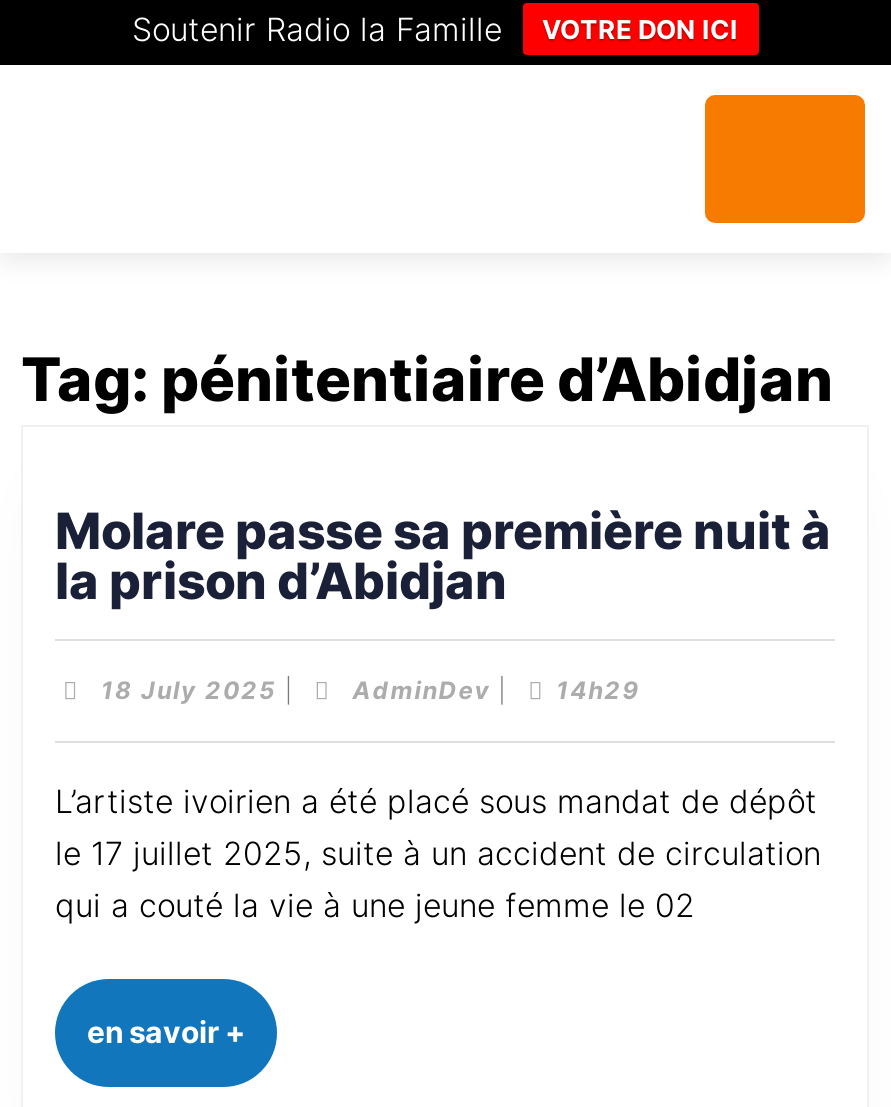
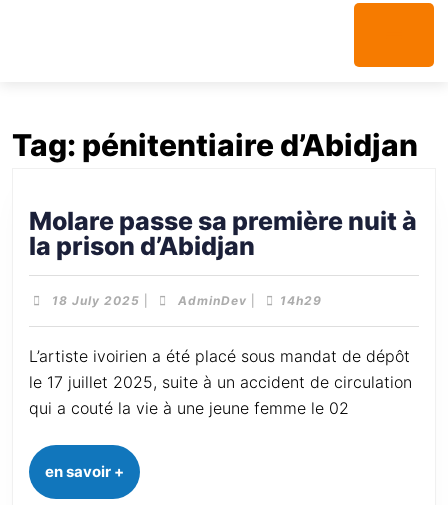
- Soutenir Radio la Famille
- VOTRE DON ICI
